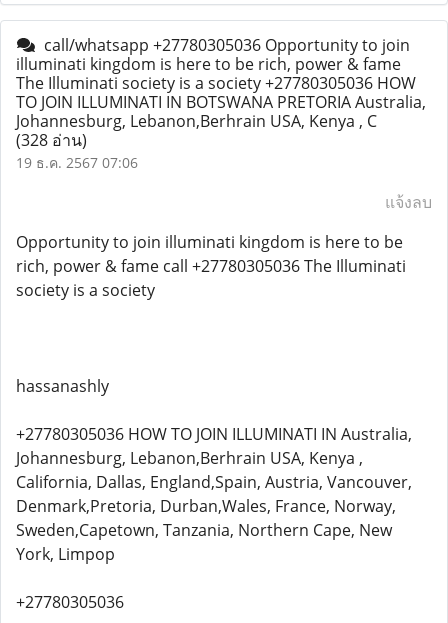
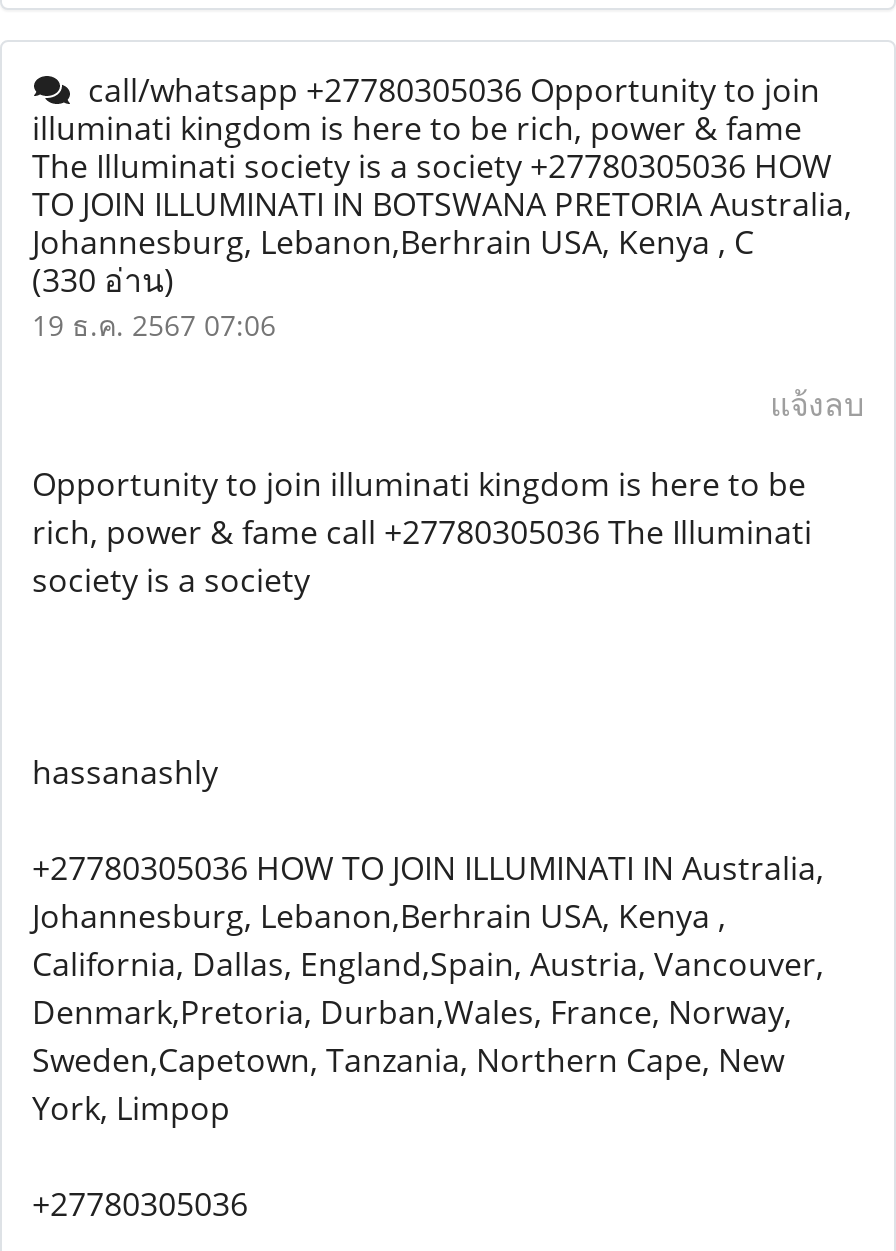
- (328 อ่าน)
+ (330 อ่าน)
